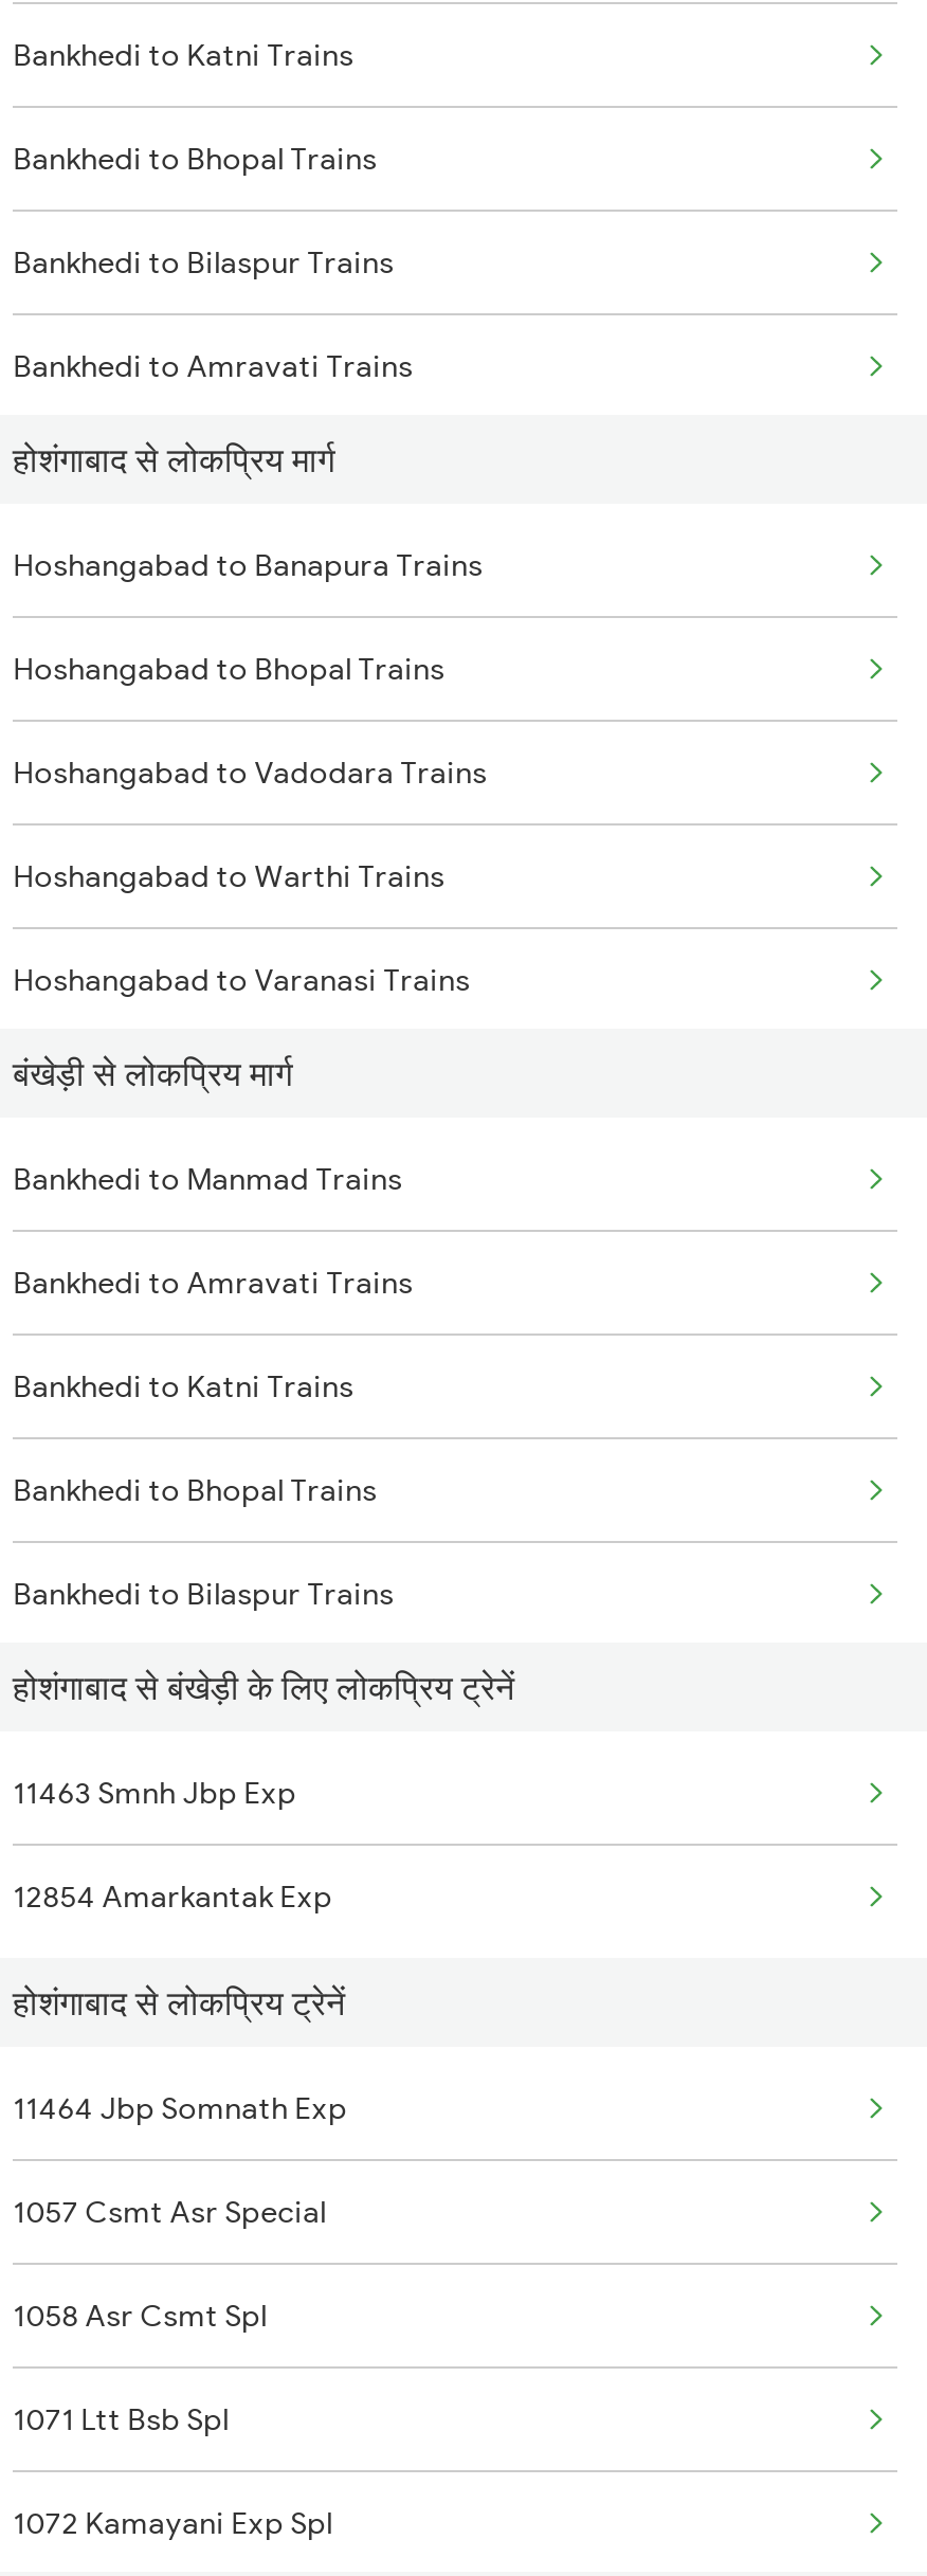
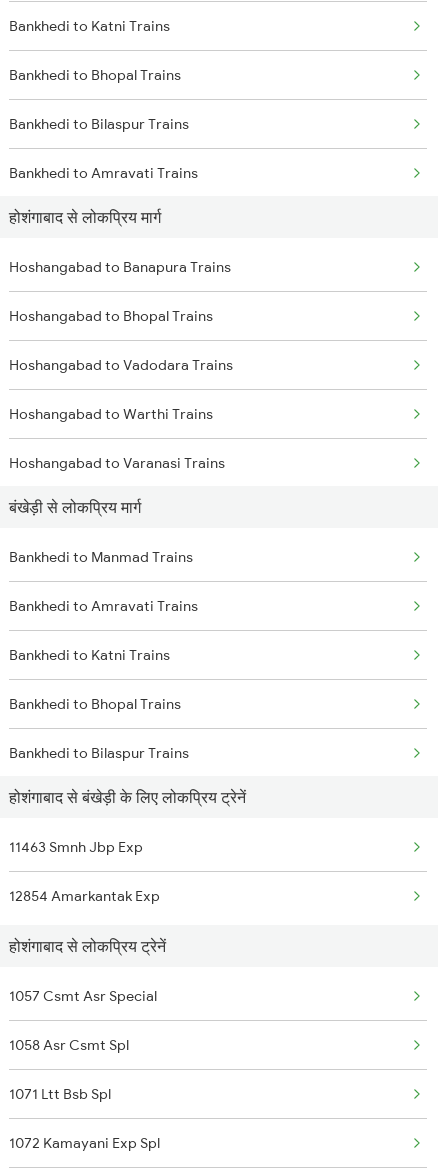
- 11464 Jbp Somnath Exp
